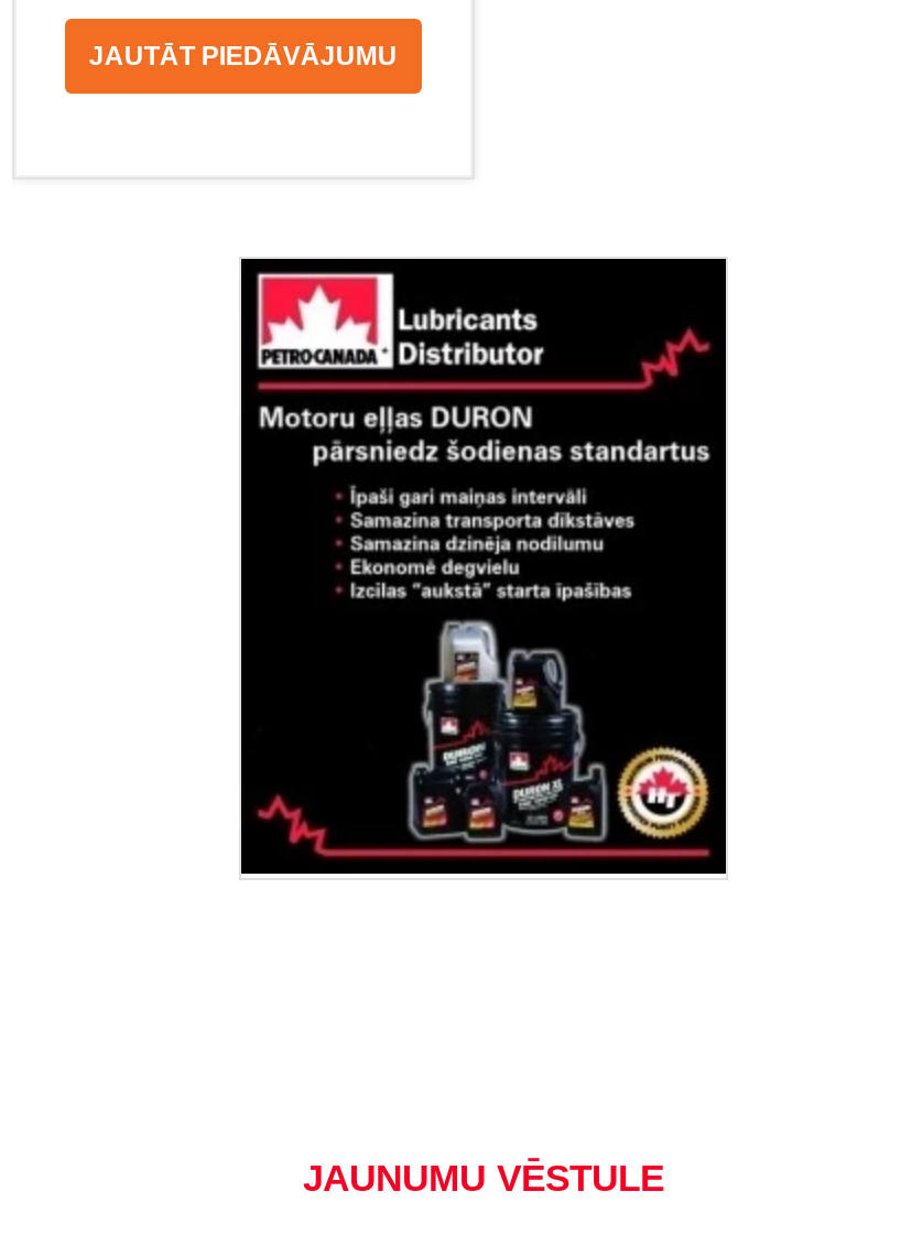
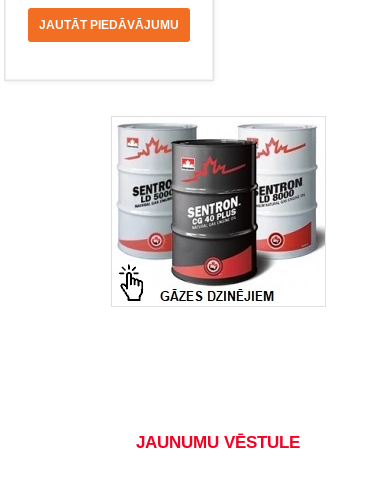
- [image]
+ [image]
